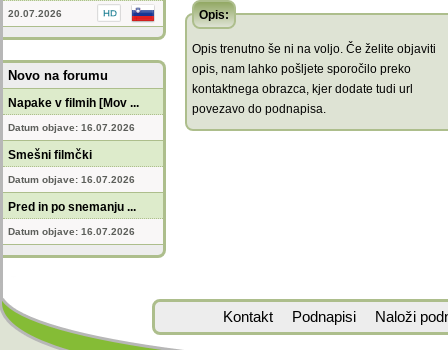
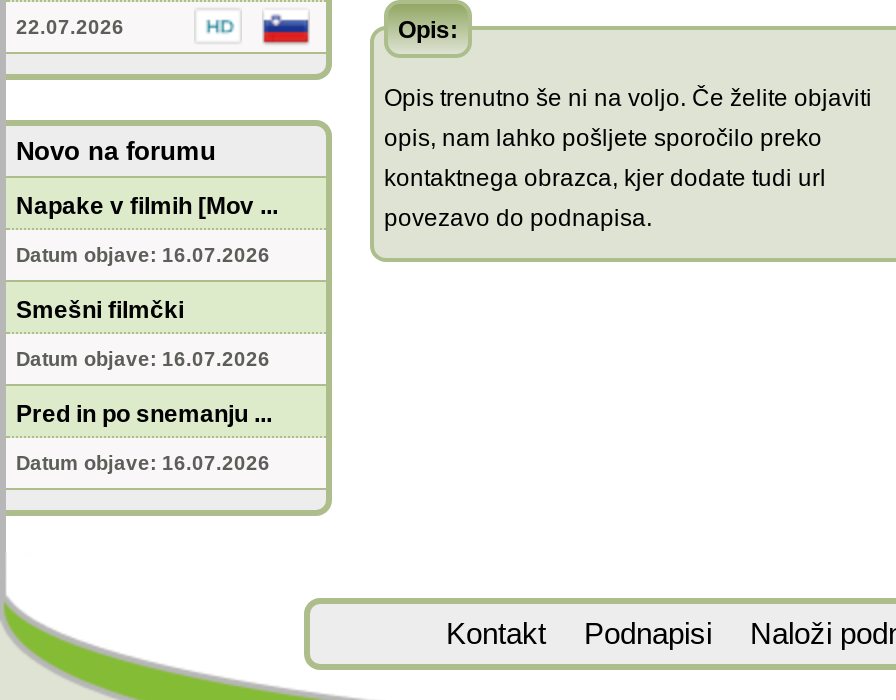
- 20.07.2026
+ 22.07.2026
